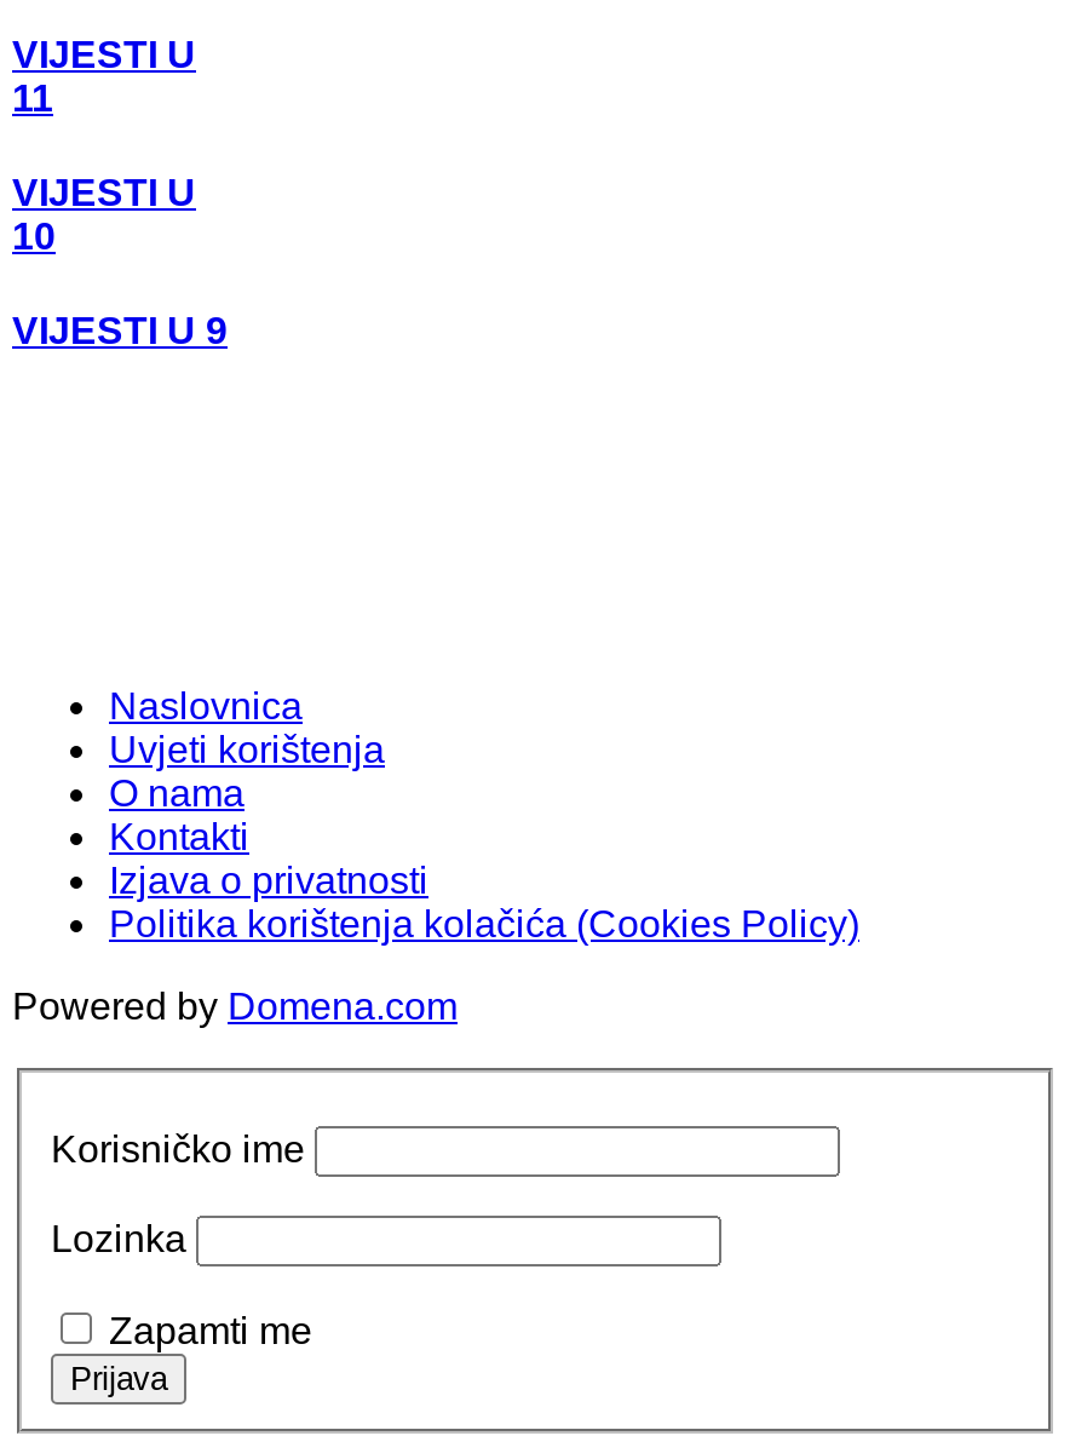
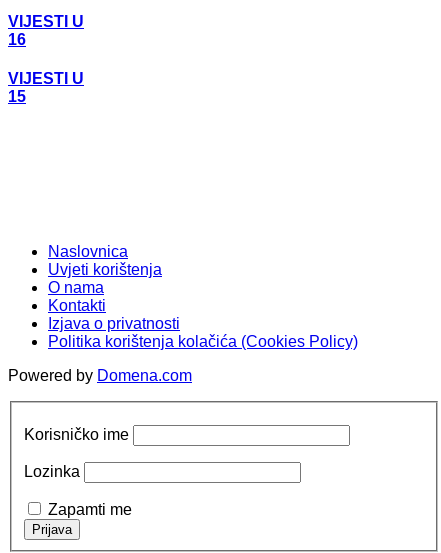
- 11
+ 16

- 10
- VIJESTI U 9
+ 15
